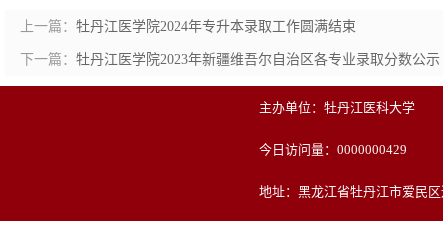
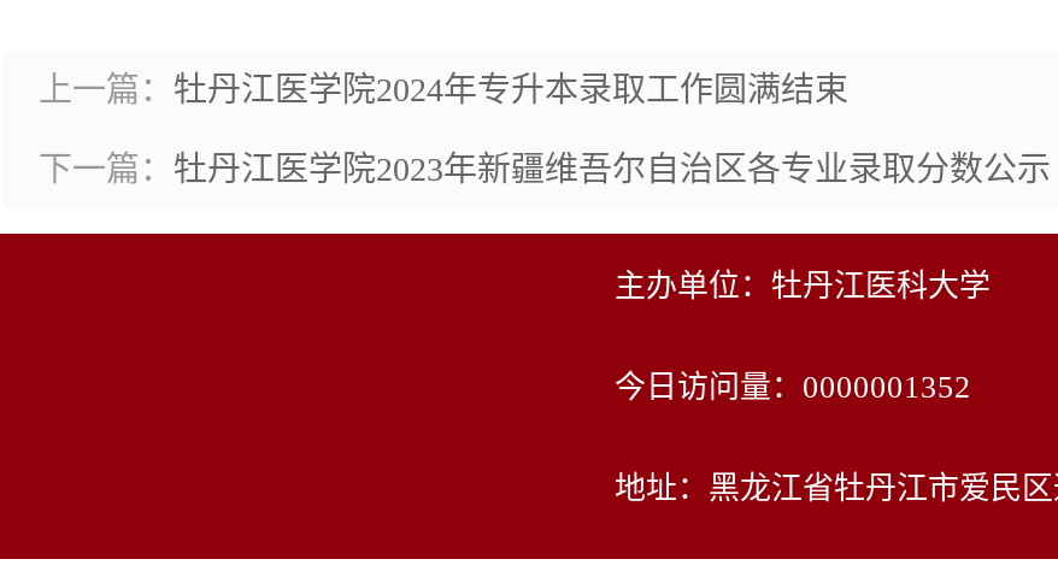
- 今日访问量：0000000429
+ 今日访问量：0000001352
